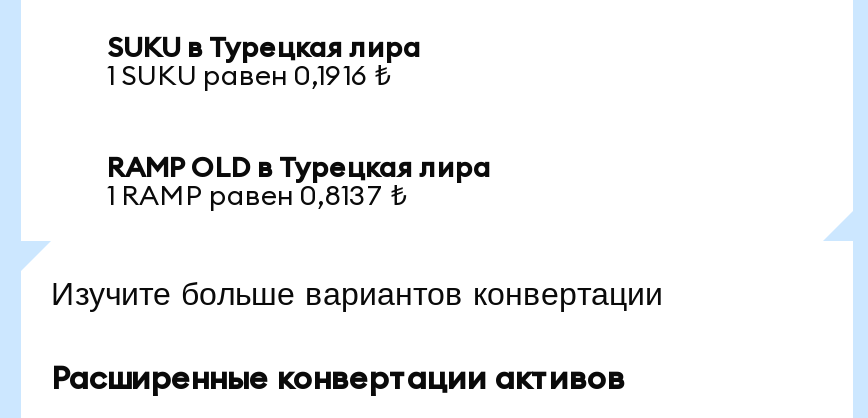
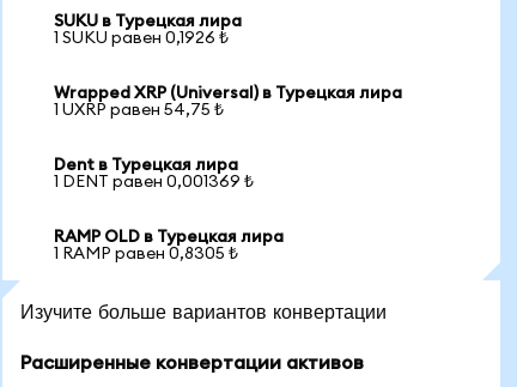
- 1 SUKU равен 0,1916 ₺
+ 1 SUKU равен 0,1926 ₺
+ Wrapped XRP (Universal) в Турецкая лира
+ 1 UXRP равен 54,75 ₺
+ Dent в Турецкая лира
+ 1 DENT равен 0,001369 ₺

- 1 RAMP равен 0,8137 ₺
+ 1 RAMP равен 0,8305 ₺
